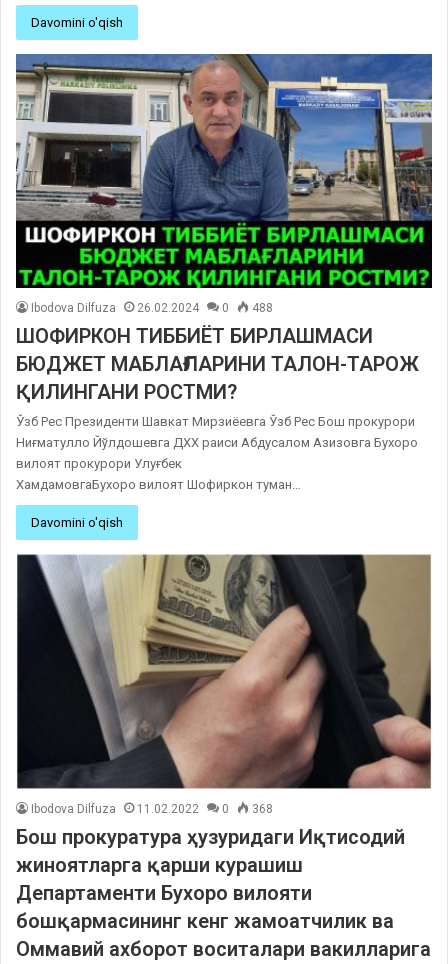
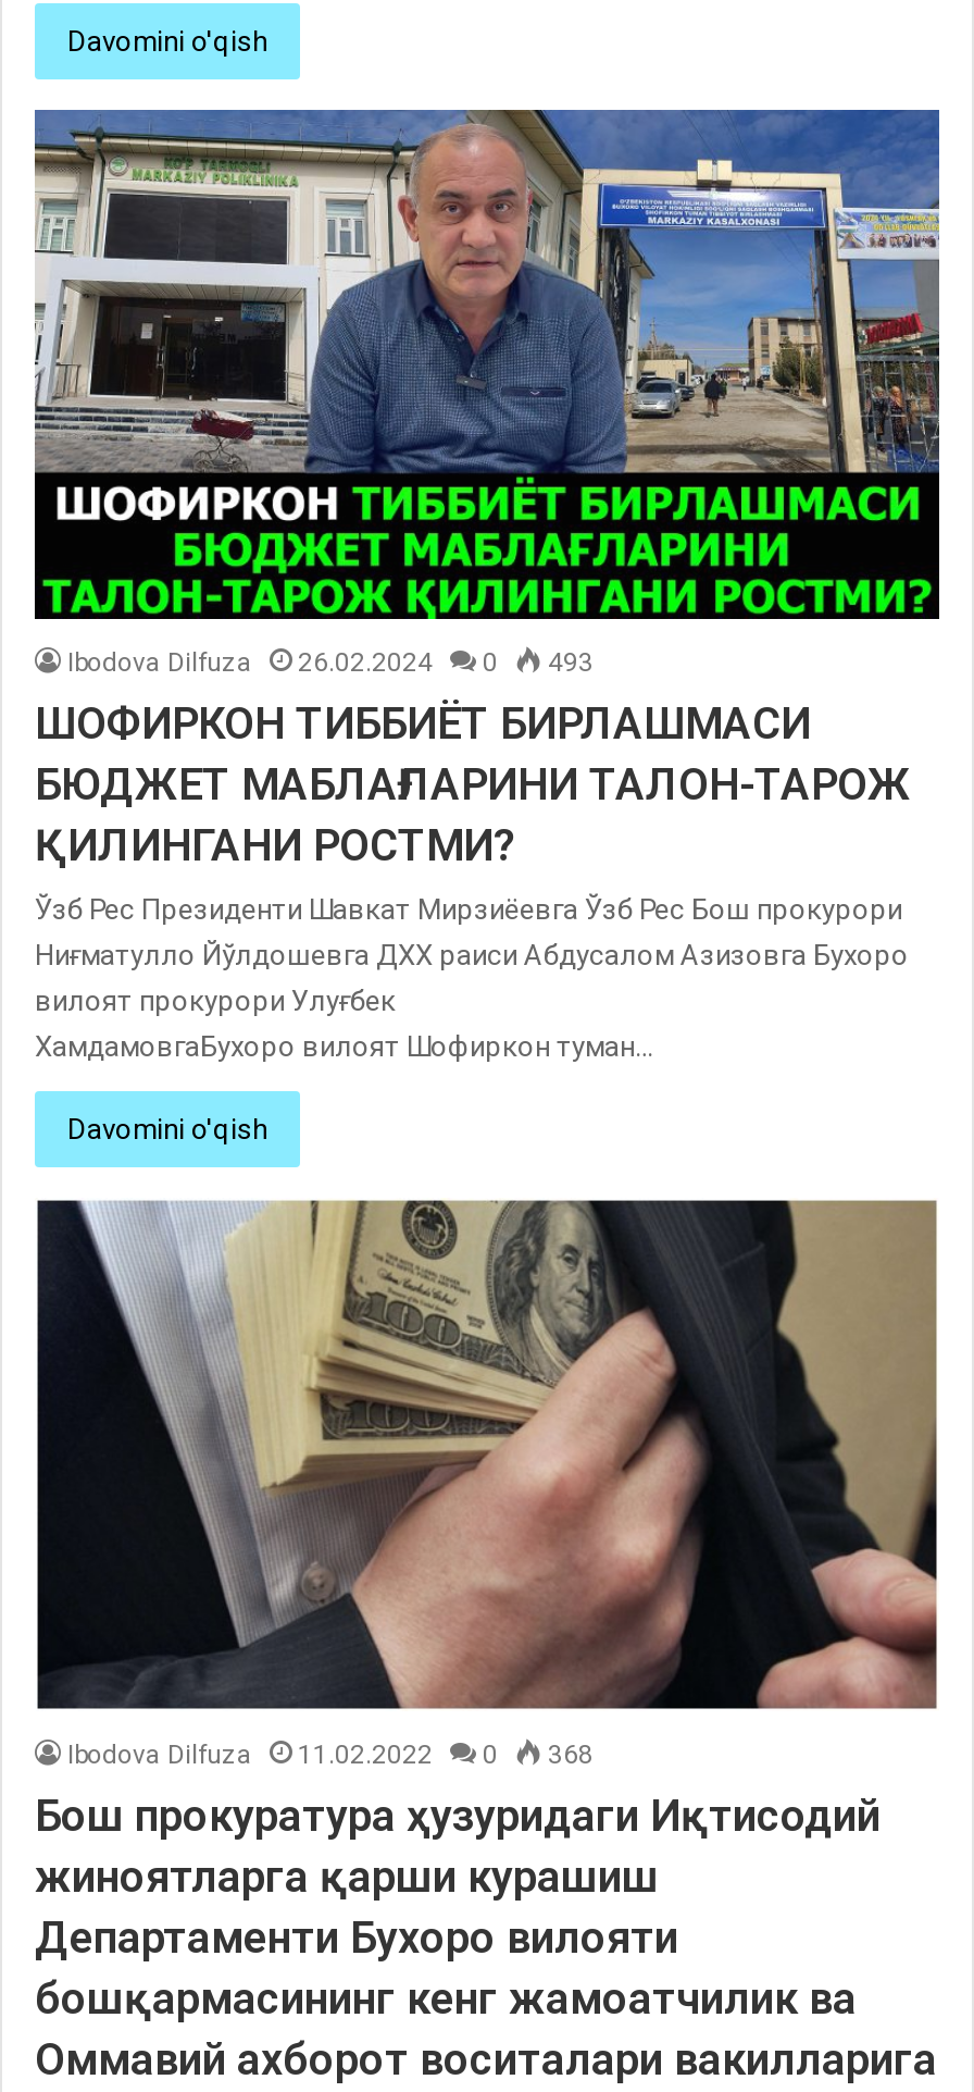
- Ibodova Dilfuza 26.02.2024 0 488
+ Ibodova Dilfuza 26.02.2024 0 493
